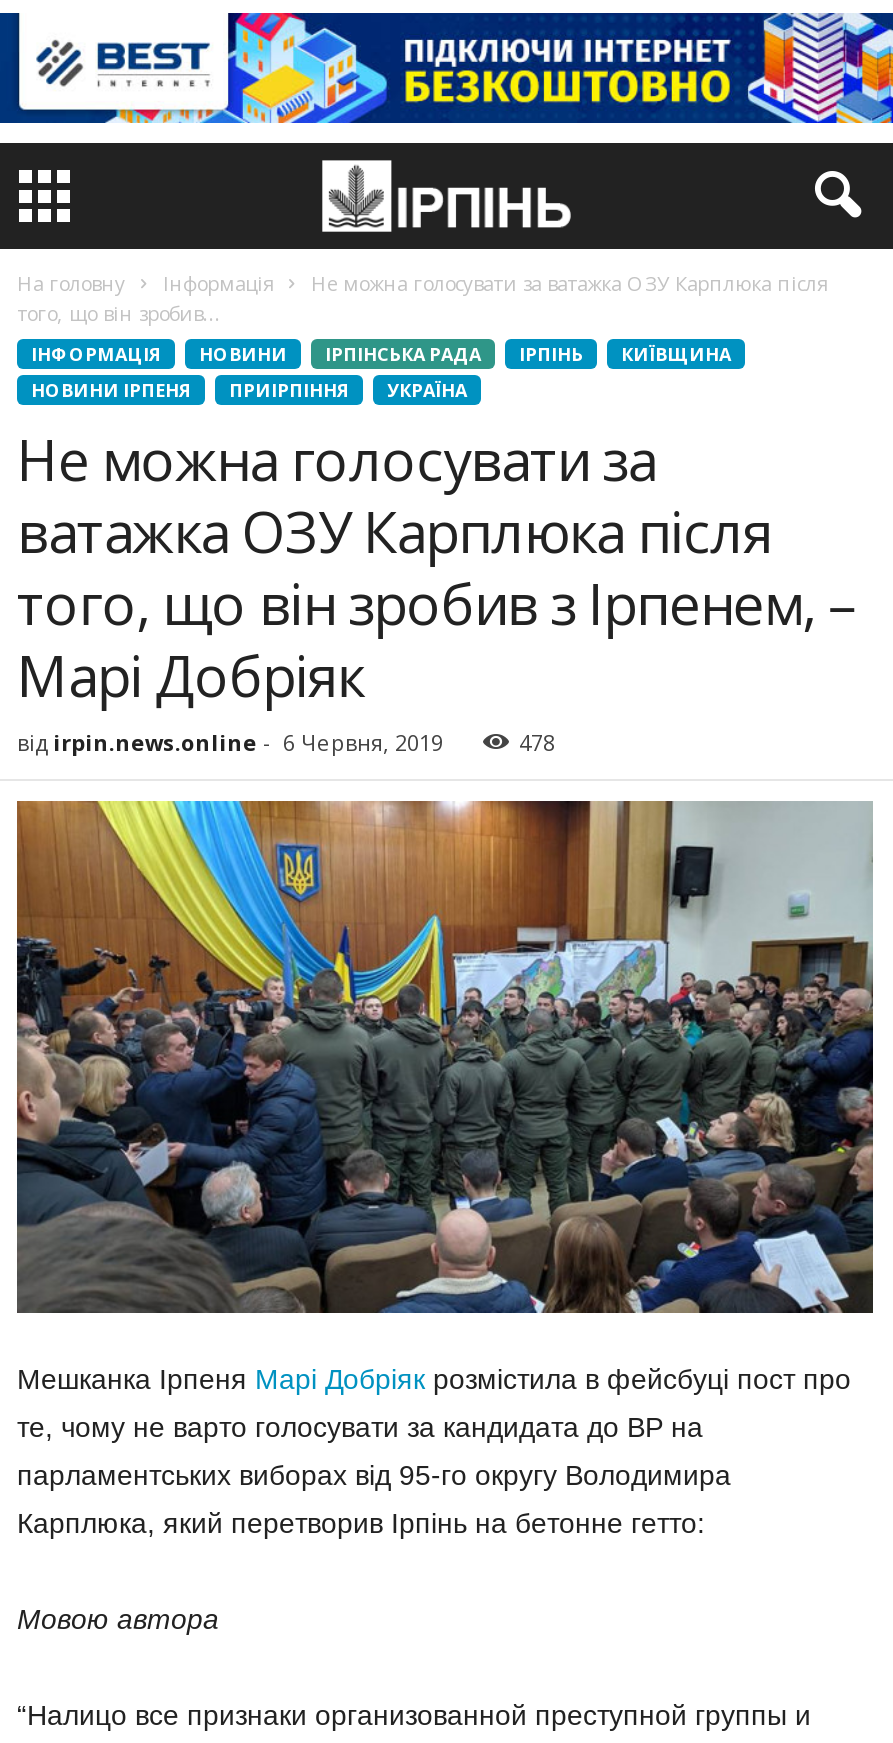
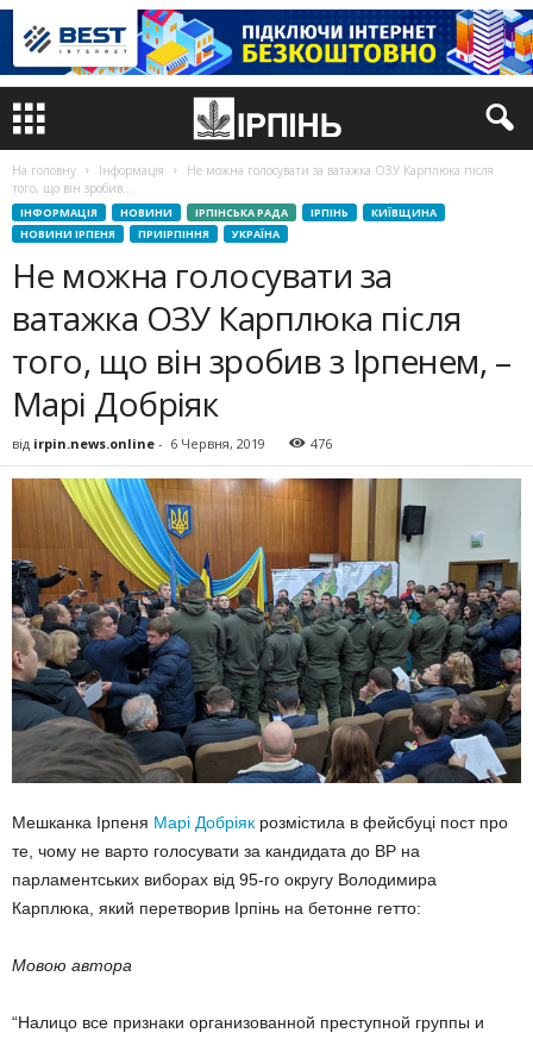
- 478
+ 476
